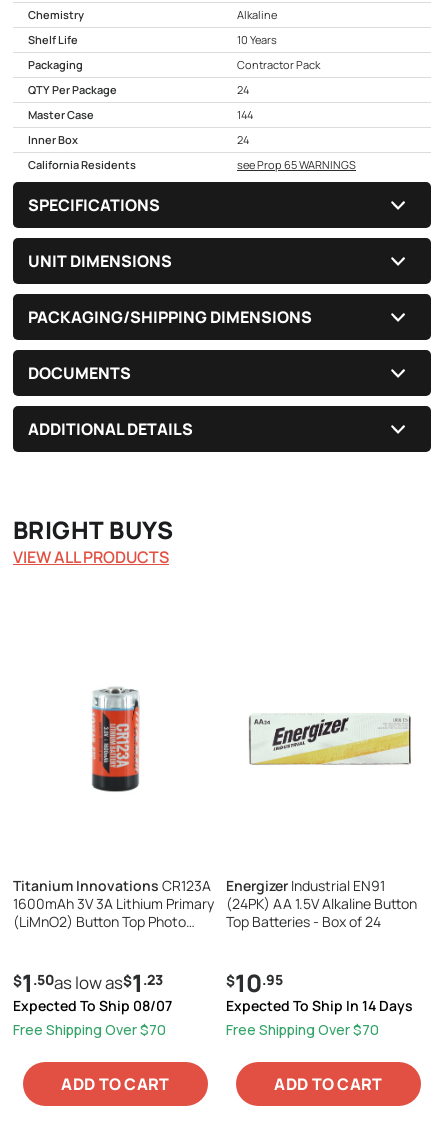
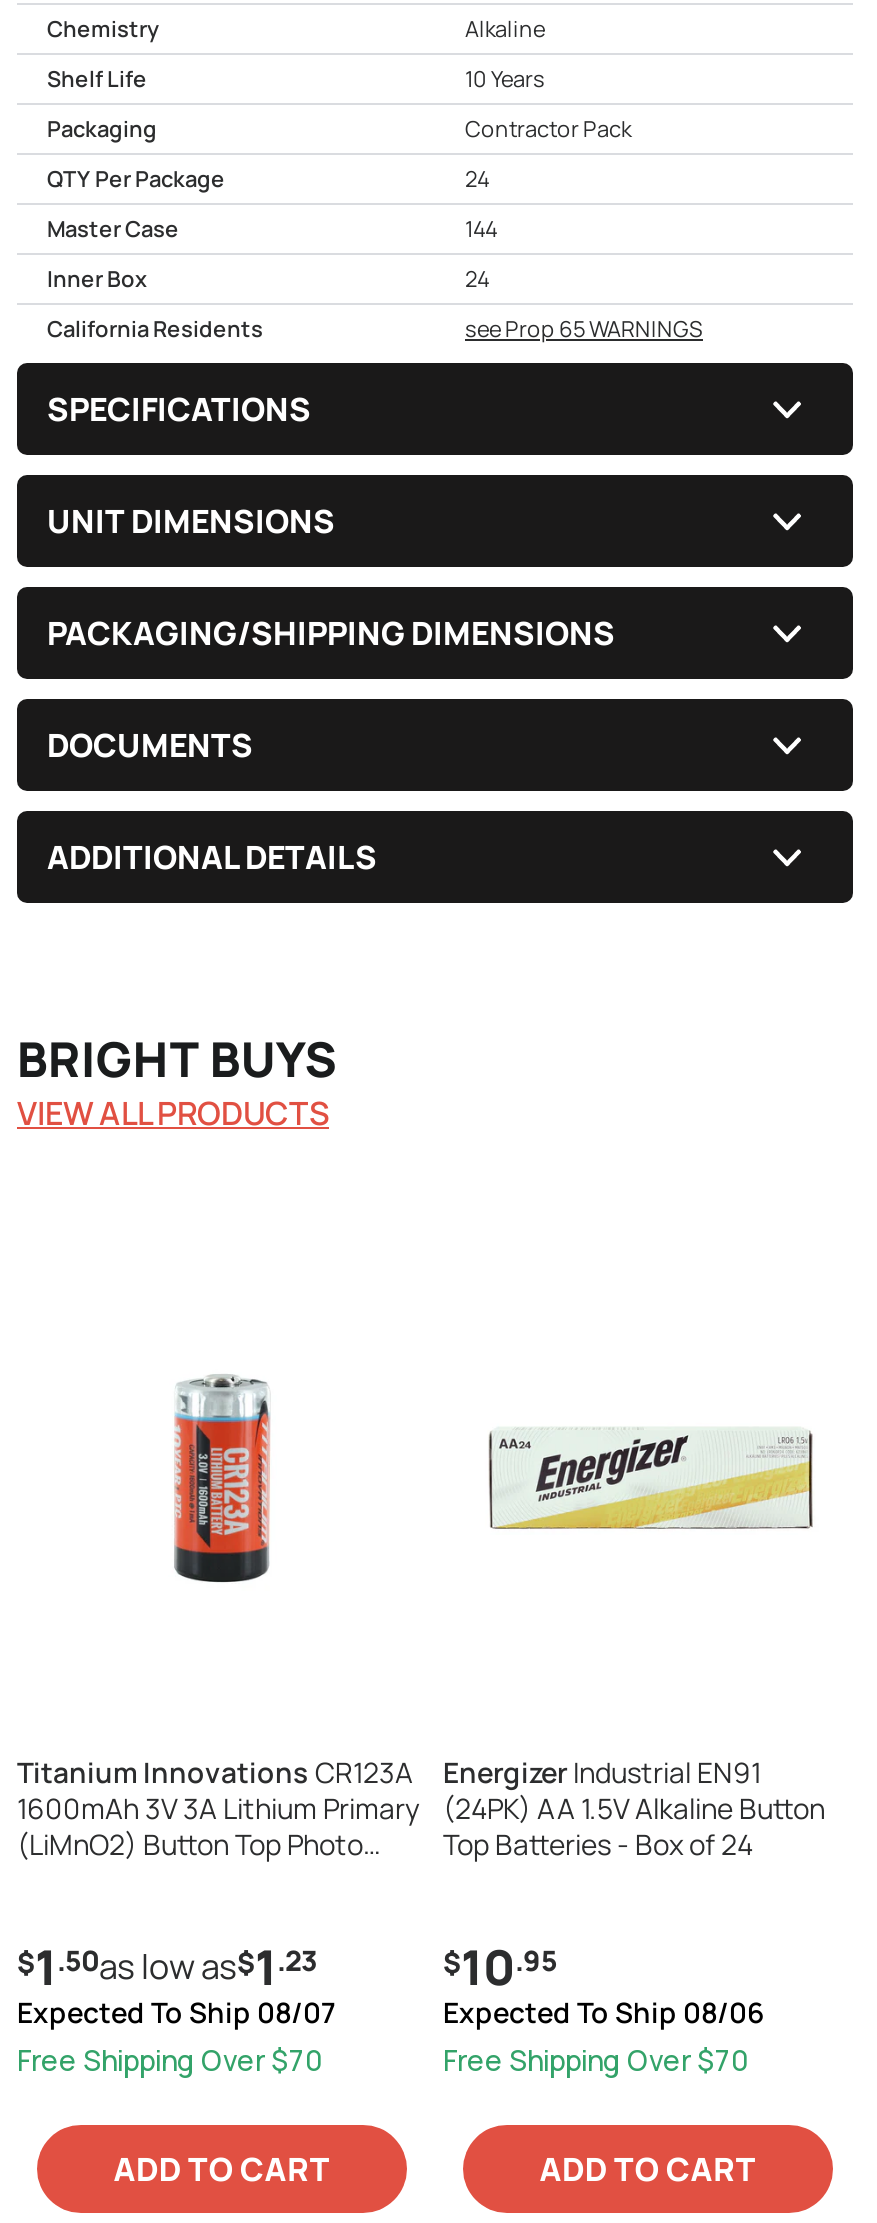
- Expected To Ship In 14 Days
+ Expected To Ship 08/06
